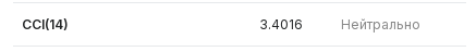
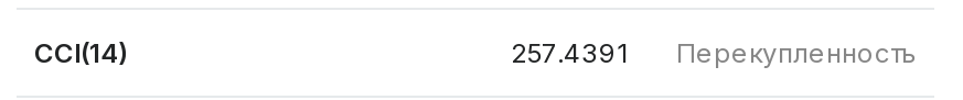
- 3.4016
- Нейтрально
+ 257.4391
+ Перекупленность
